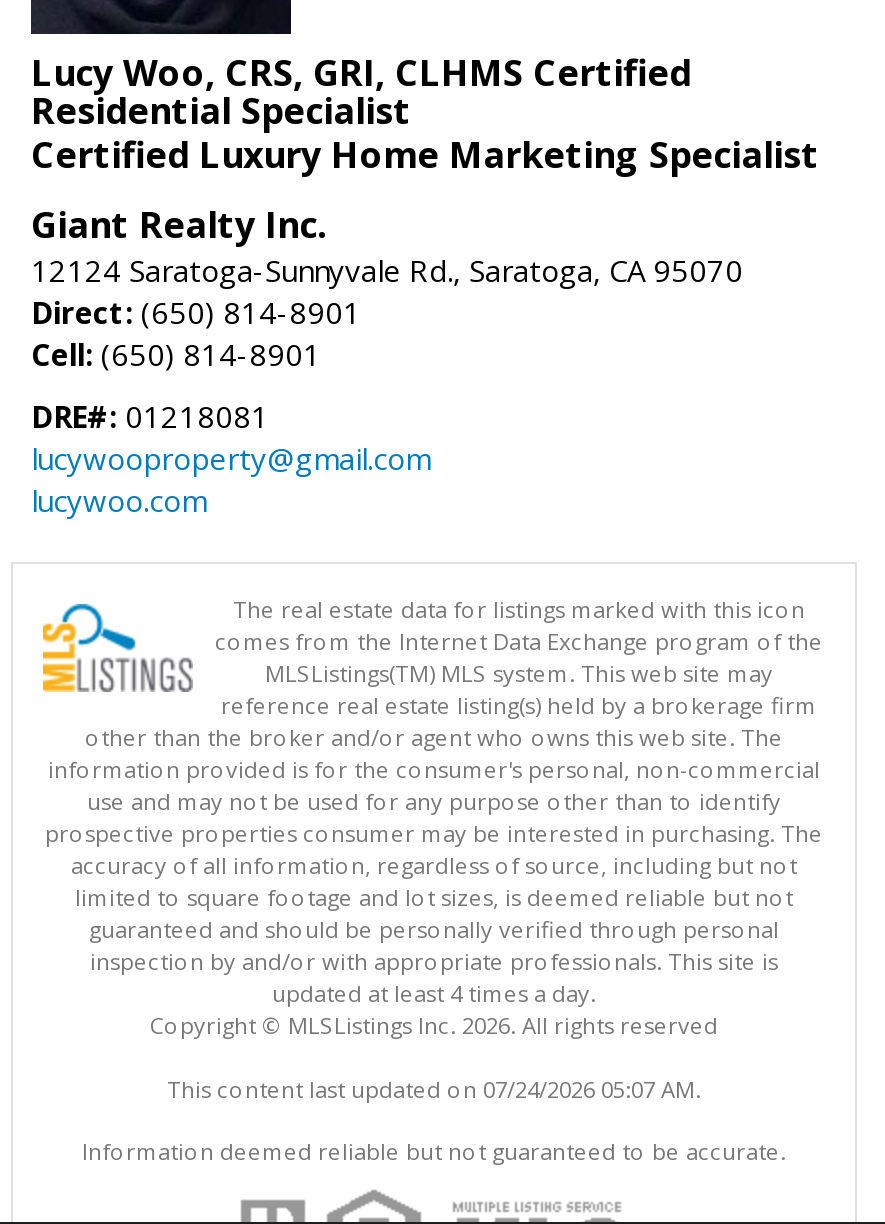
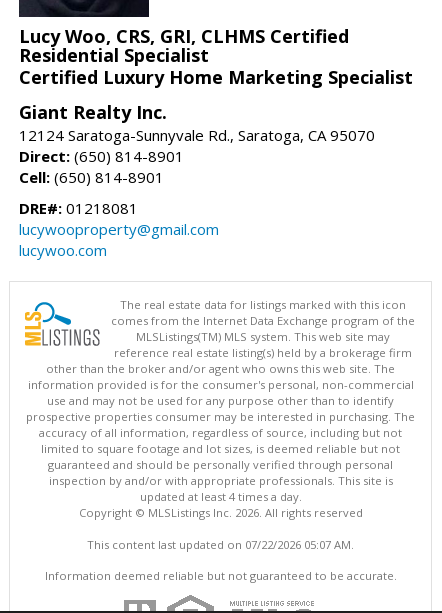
- This content last updated on 07/24/2026 05:07 AM.
+ This content last updated on 07/22/2026 05:07 AM.
